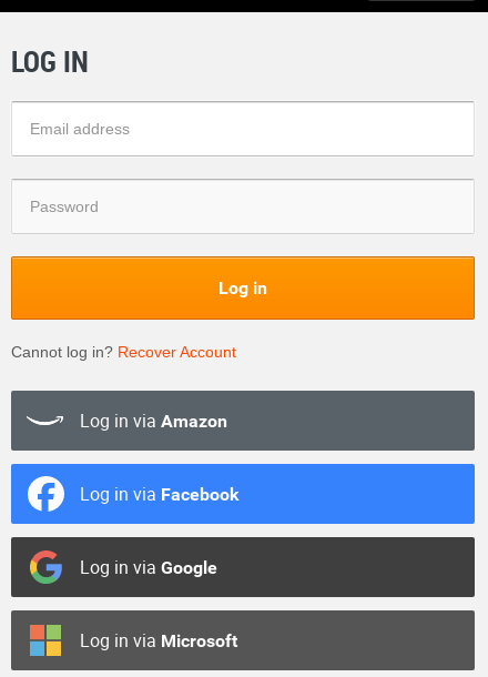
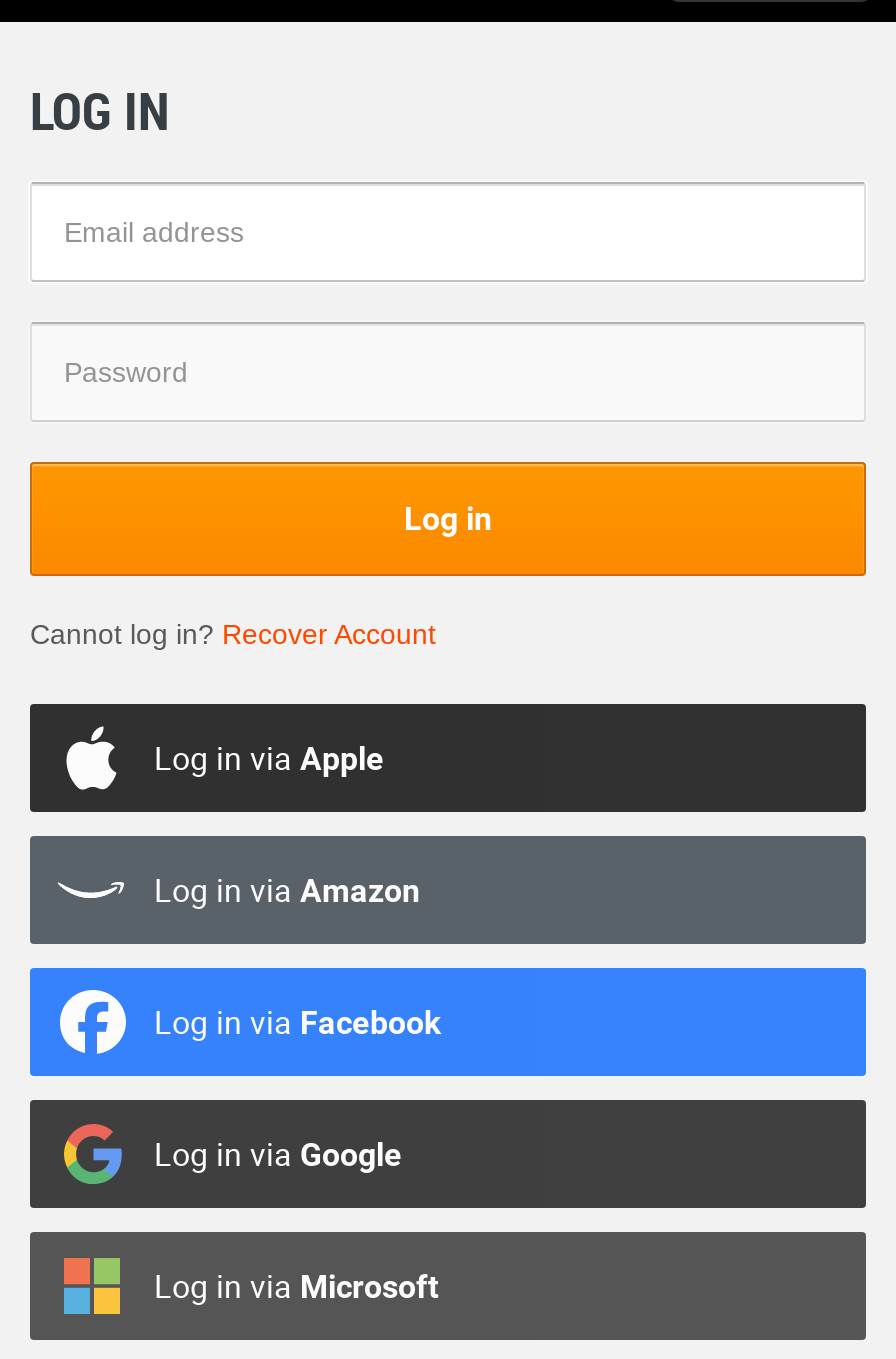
+ Log in via Apple
